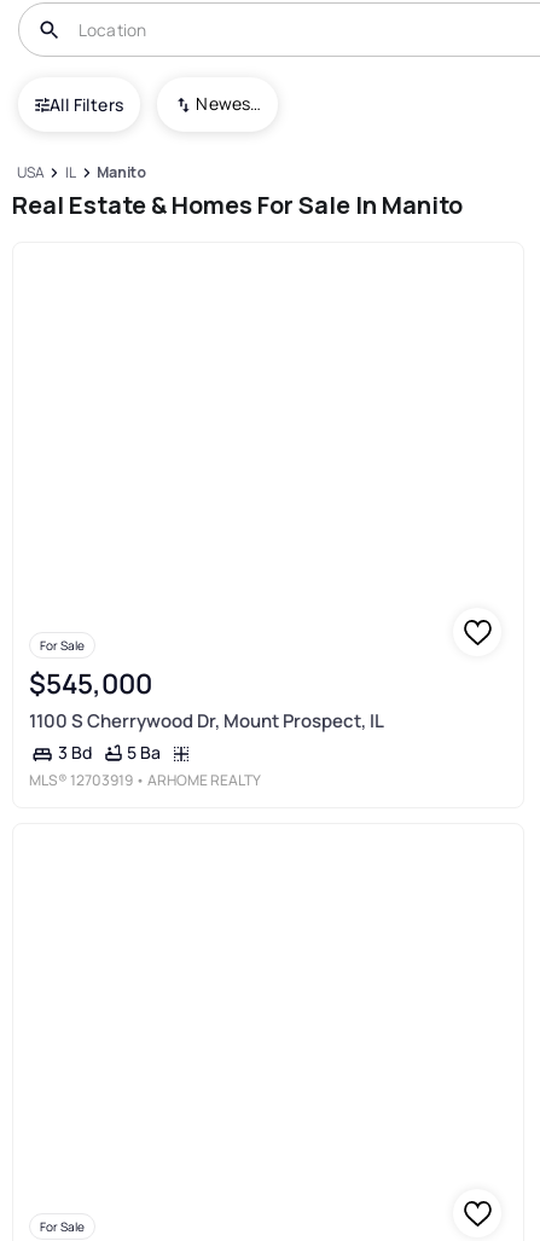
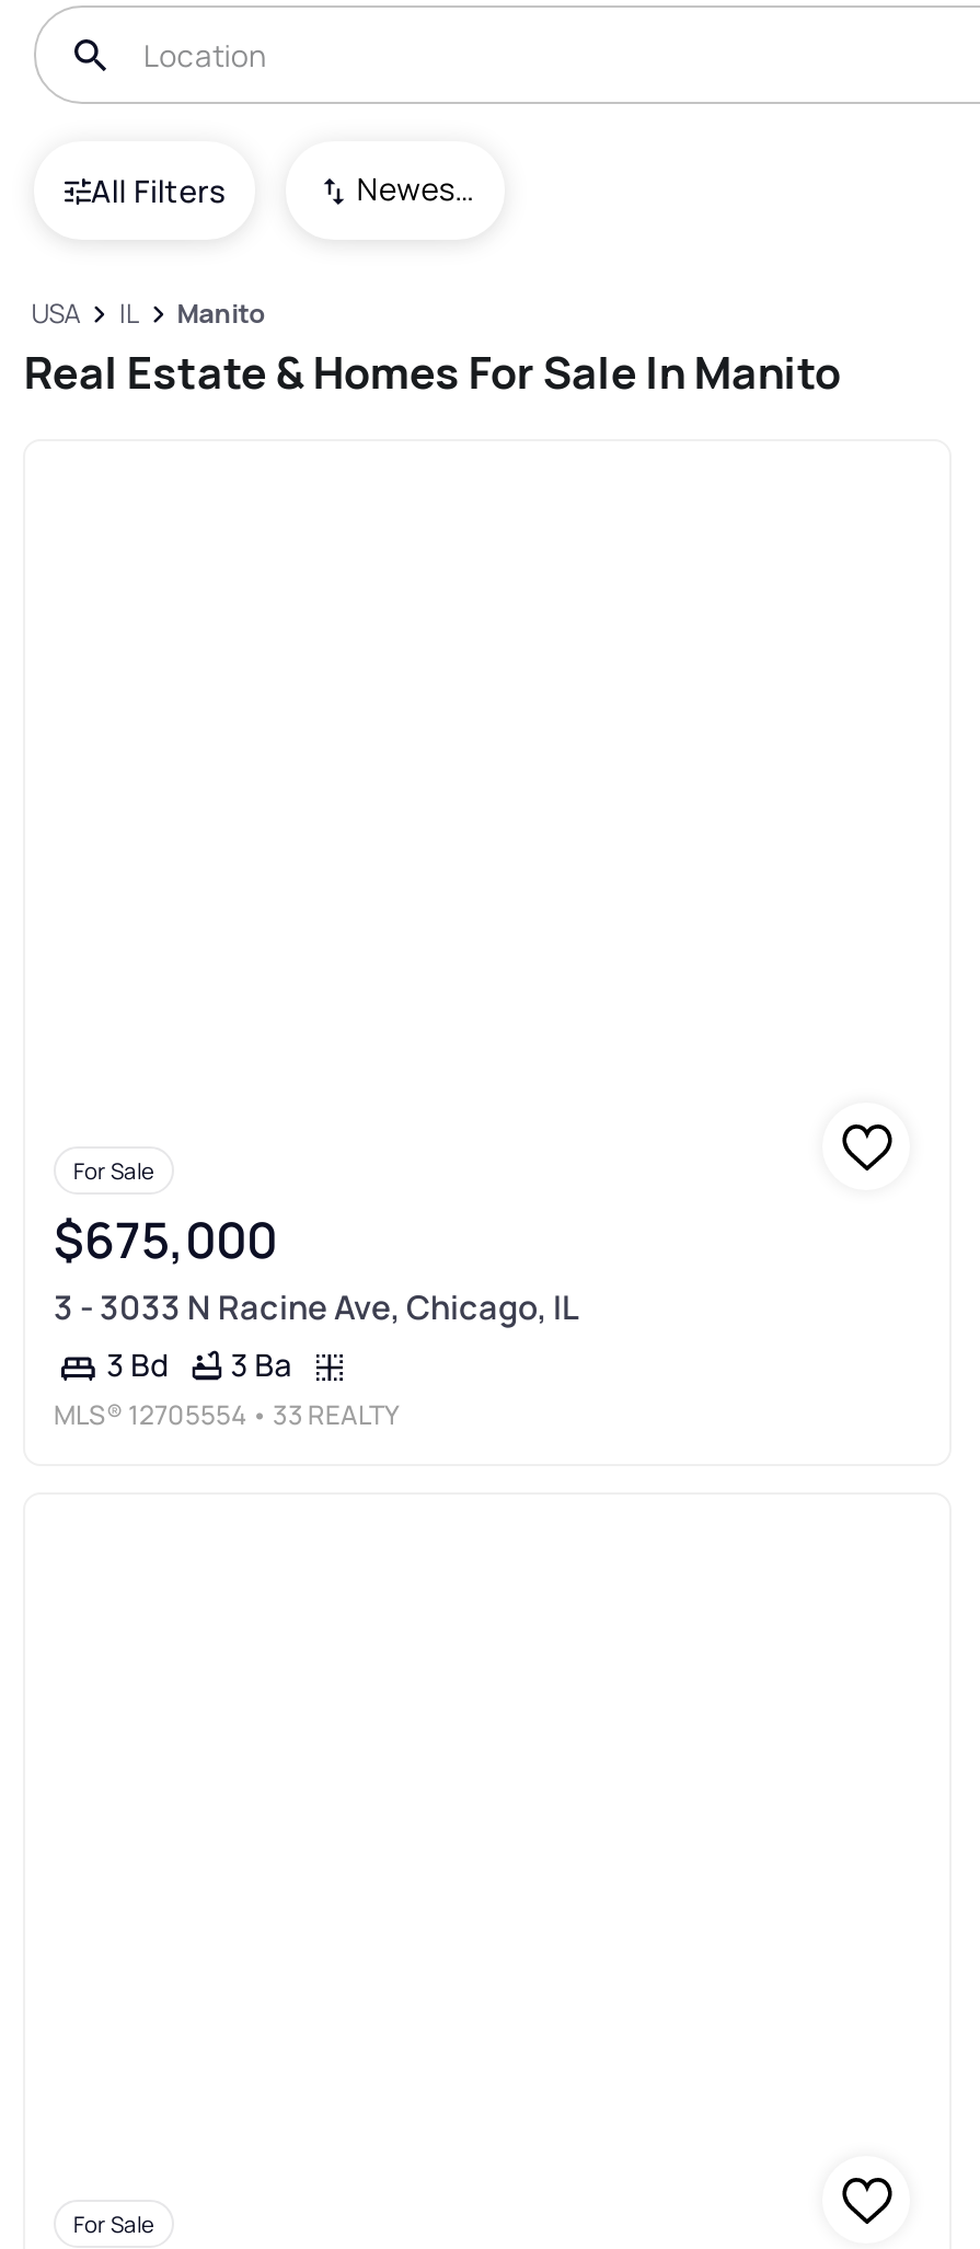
- $545,000
- 1100 S Cherrywood Dr, Mount Prospect, IL
+ $675,000
+ 3 - 3033 N Racine Ave, Chicago, IL

- 3 Bd 5 Ba
+ 3 Bd 3 Ba

- MLS® 12703919 • ARHOME REALTY
+ MLS® 12705554 • 33 REALTY
